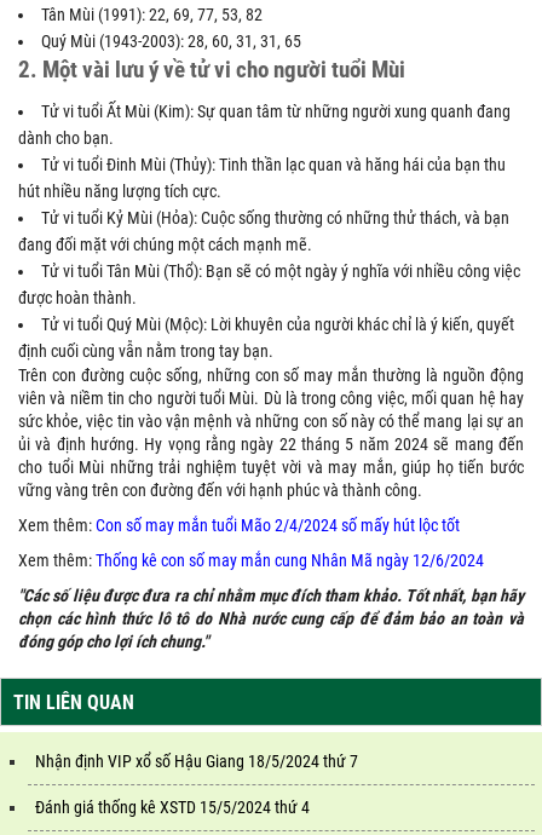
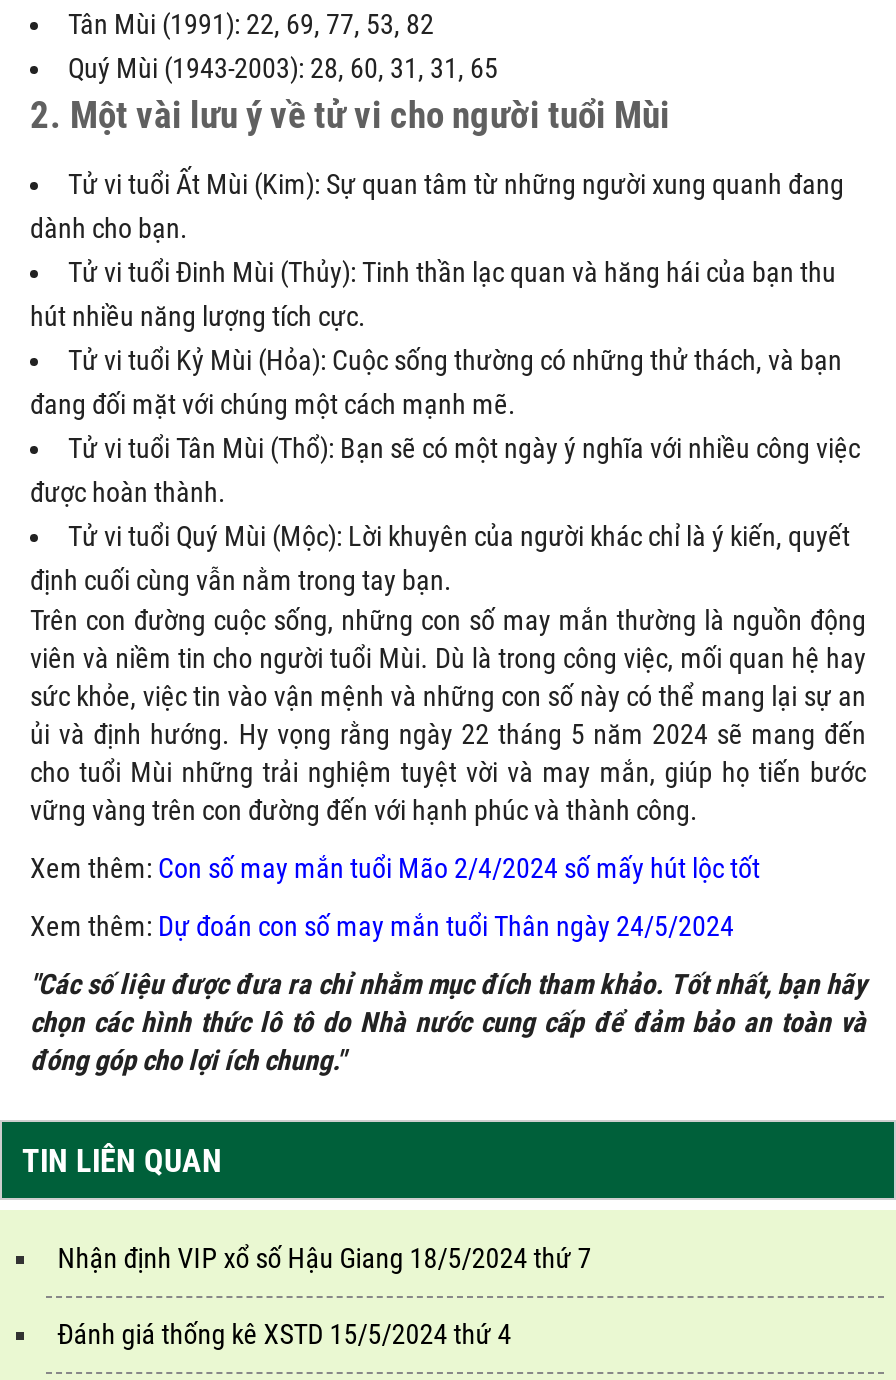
- Xem thêm: Thống kê con số may mắn cung Nhân Mã ngày 12/6/2024
+ Xem thêm: Dự đoán con số may mắn tuổi Thân ngày 24/5/2024
